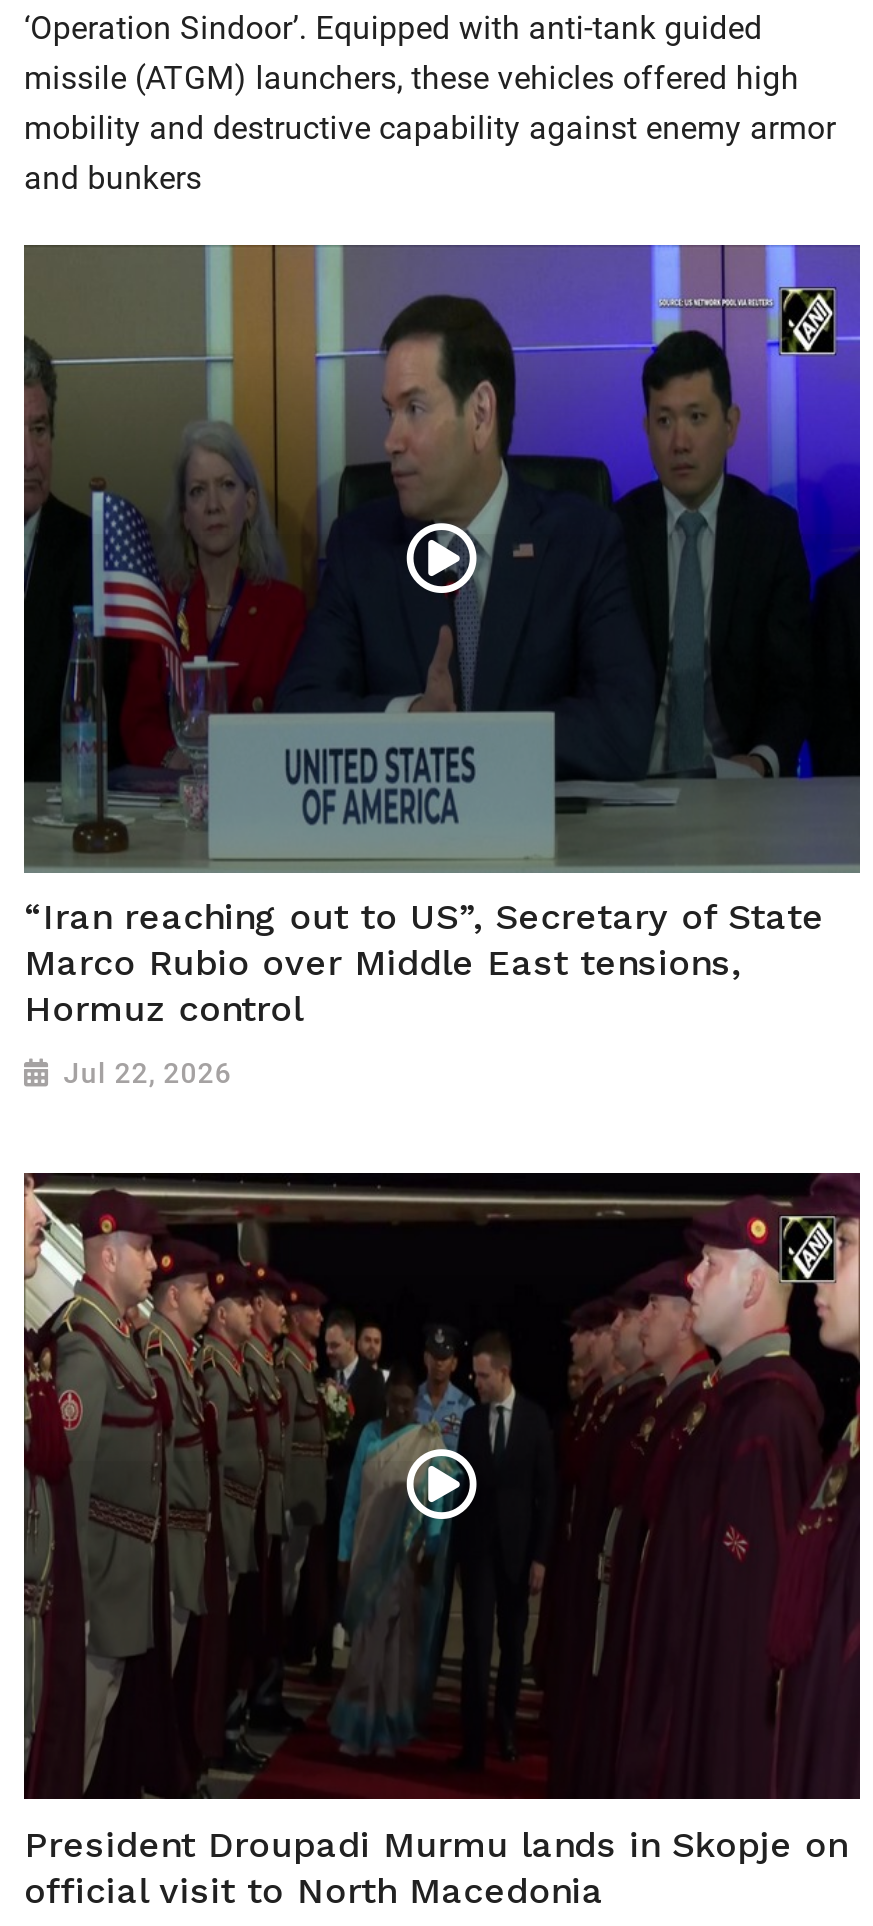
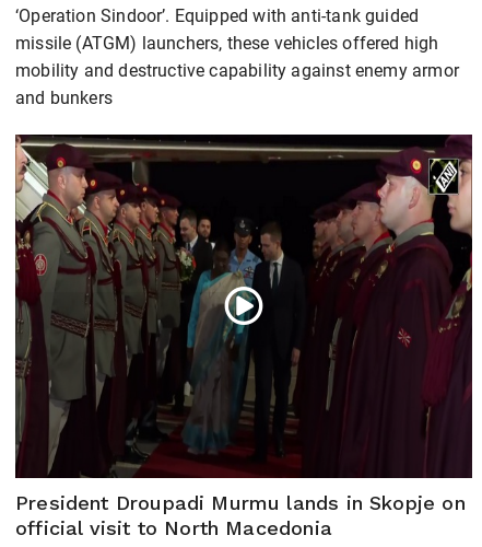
- [image]
- “Iran reaching out to US”, Secretary of State
- Marco Rubio over Middle East tensions,
- Hormuz control
- Jul 22, 2026
